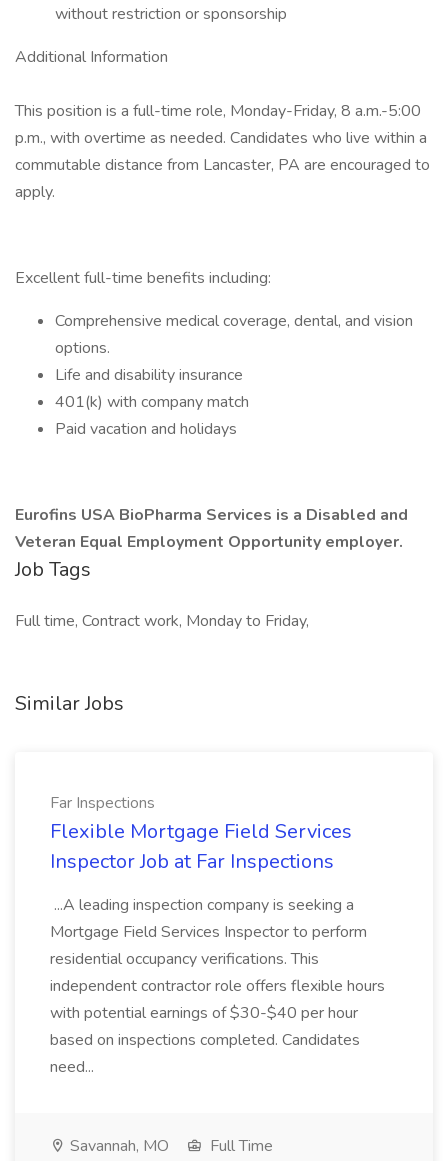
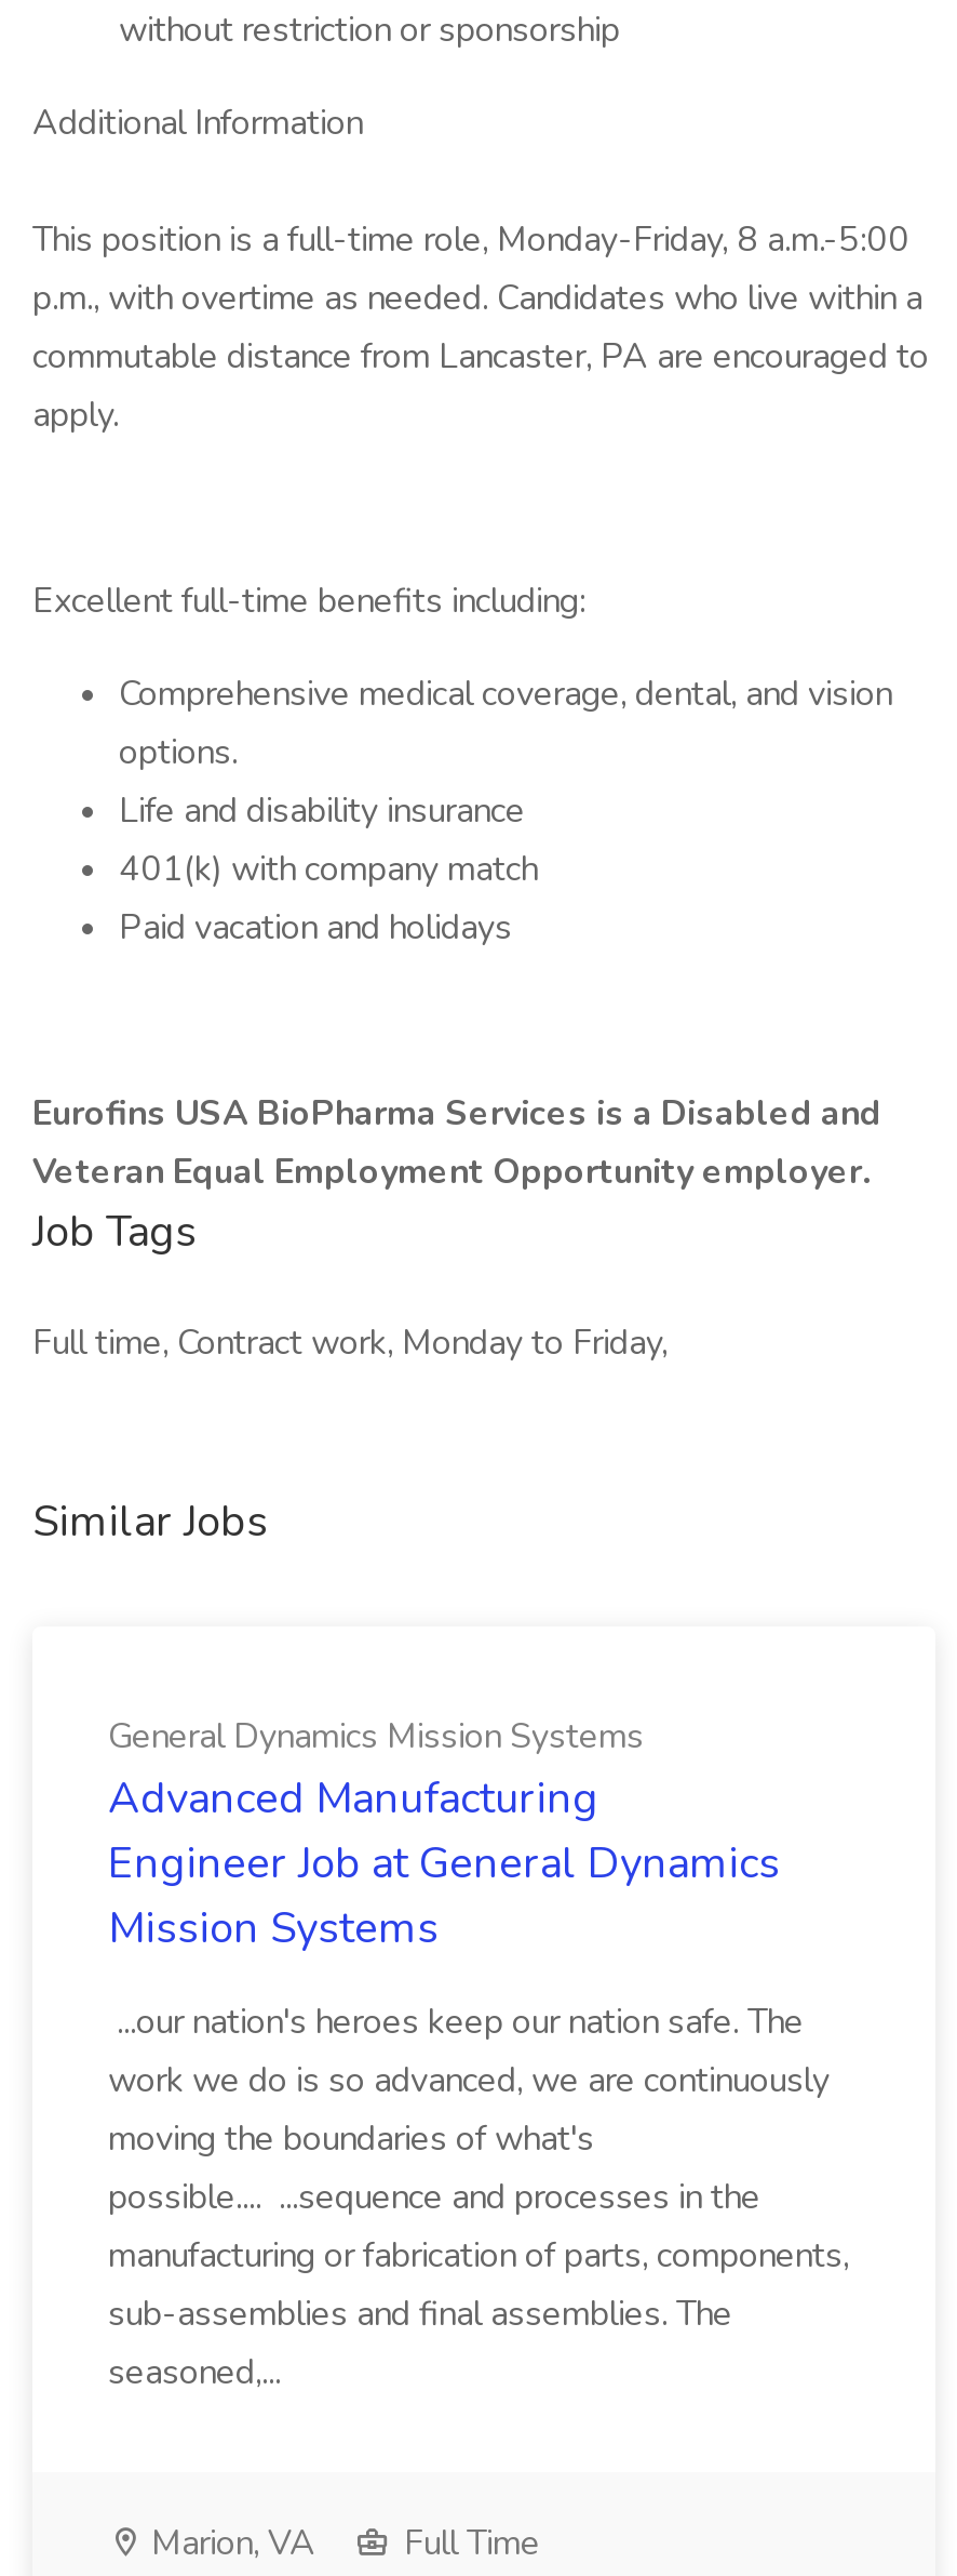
- Far Inspections
- Flexible Mortgage Field Services
- Inspector Job at Far Inspections
+ General Dynamics Mission Systems
+ Advanced Manufacturing
+ Engineer Job at General Dynamics
+ Mission Systems

- ...A leading inspection company is seeking a
- Mortgage Field Services Inspector to perform
- residential occupancy verifications. This
- independent contractor role offers flexible hours
- with potential earnings of $30-$40 per hour
- based on inspections completed. Candidates
- need...
+ ...our nation's heroes keep our nation safe. The
+ work we do is so advanced, we are continuously
+ moving the boundaries of what's
+ possible.... ...sequence and processes in the
+ manufacturing or fabrication of parts, components,
+ sub-assemblies and final assemblies. The
+ seasoned,...

- Savannah, MO
+ Marion, VA
